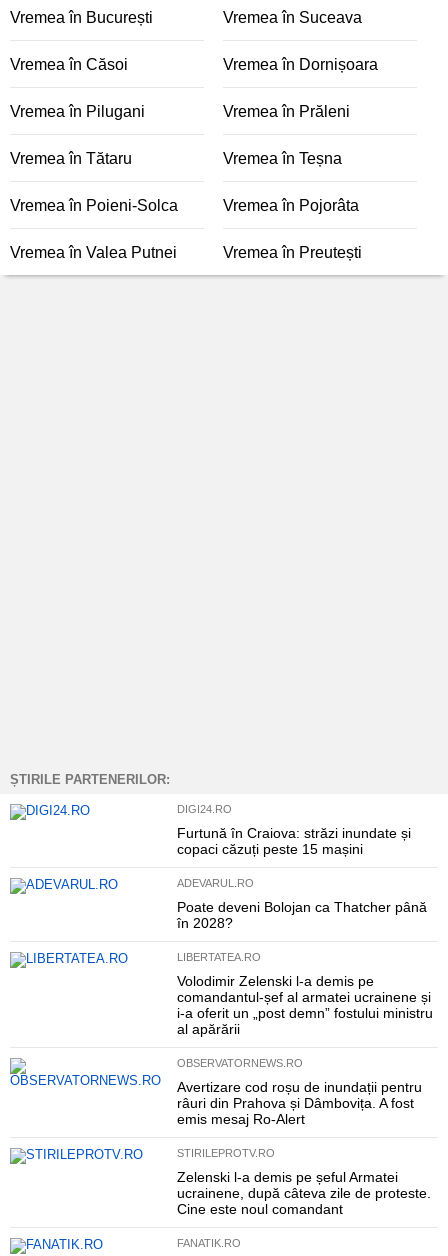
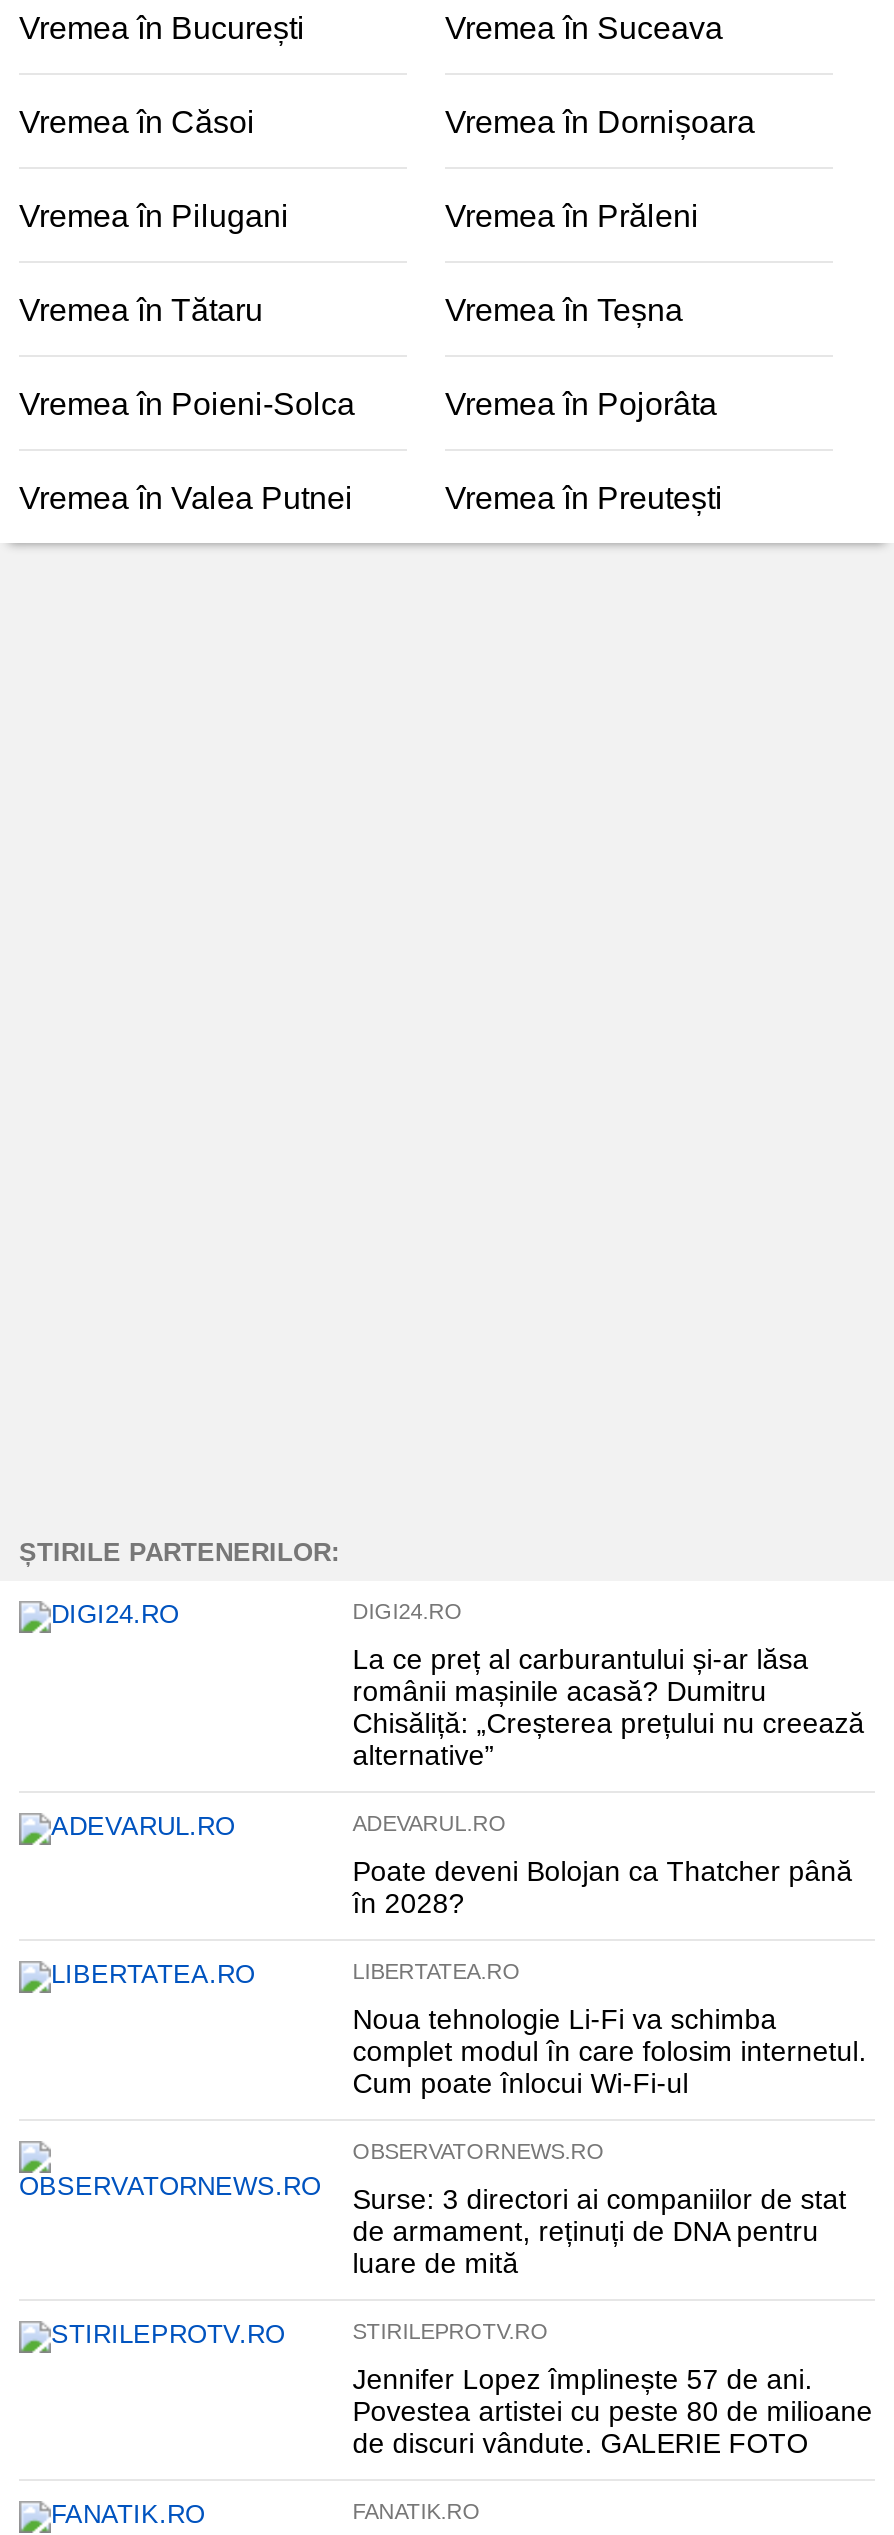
- Furtună în Craiova: străzi inundate și
- copaci căzuți peste 15 mașini
+ La ce preț al carburantului și-ar lăsa
+ românii mașinile acasă? Dumitru
+ Chisăliță: „Creșterea prețului nu creează
+ alternative”

moved down: ADEVARUL.RO | Poate deveni Bolojan ca Thatcher până | în 2028? | LIBERTATEA.RO

- Volodimir Zelenski l-a demis pe
- comandantul-șef al armatei ucrainene și
- i-a oferit un „post demn” fostului ministru
- al apărării
+ Noua tehnologie Li-Fi va schimba
+ complet modul în care folosim internetul.
+ Cum poate înlocui Wi-Fi-ul

- Avertizare cod roșu de inundații pentru
- râuri din Prahova și Dâmbovița. A fost
- emis mesaj Ro-Alert
+ Surse: 3 directori ai companiilor de stat
+ de armament, reținuți de DNA pentru
+ luare de mită

- Zelenski l-a demis pe șeful Armatei
- ucrainene, după câteva zile de proteste.
- Cine este noul comandant
+ Jennifer Lopez împlinește 57 de ani.
+ Povestea artistei cu peste 80 de milioane
+ de discuri vândute. GALERIE FOTO
